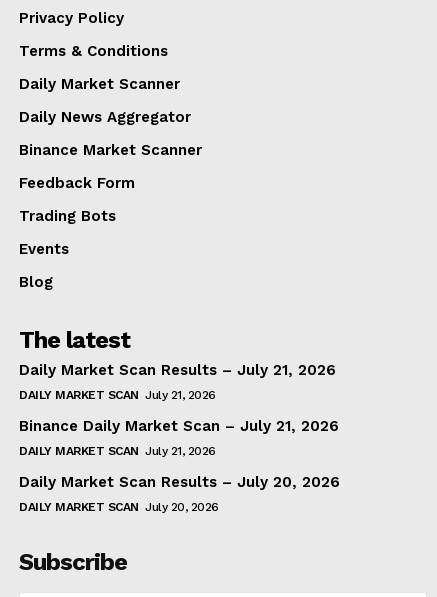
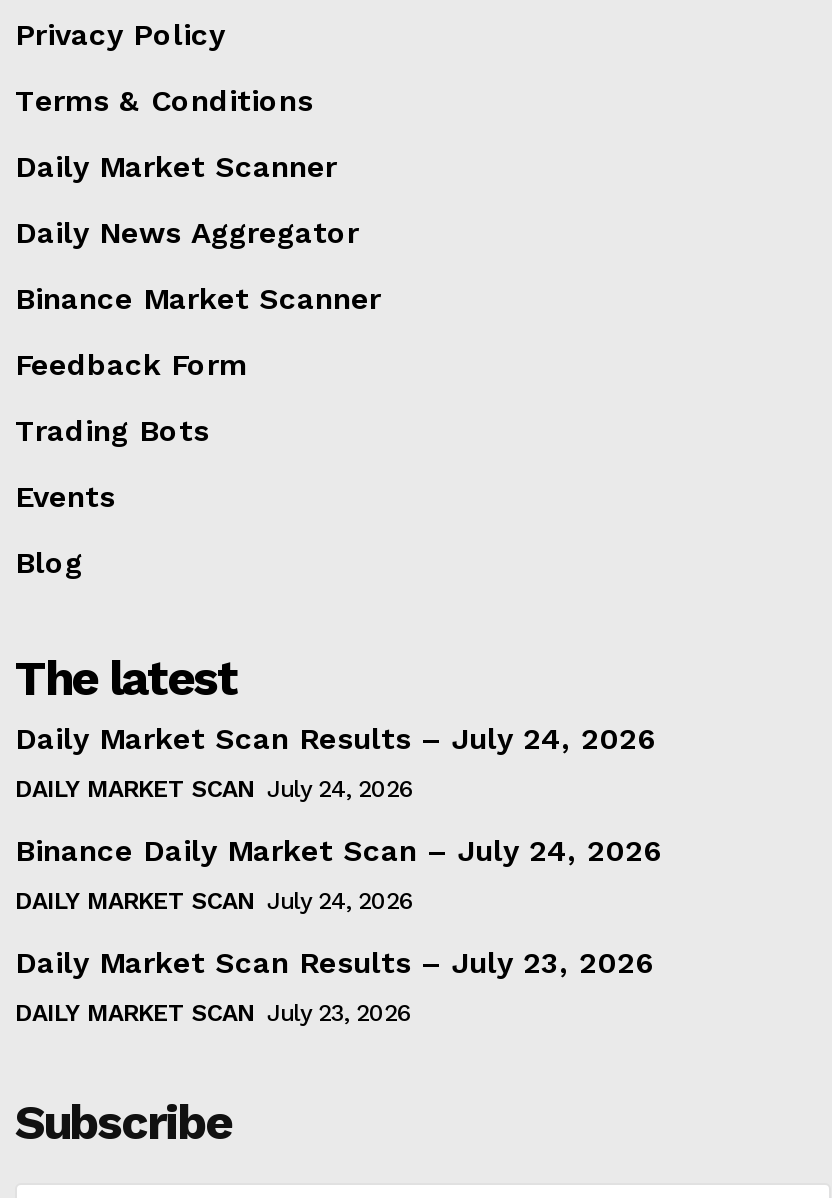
- Daily Market Scan Results – July 21, 2026
+ Daily Market Scan Results – July 24, 2026

- DAILY MARKET SCAN July 21, 2026
+ DAILY MARKET SCAN July 24, 2026

- Binance Daily Market Scan – July 21, 2026
+ Binance Daily Market Scan – July 24, 2026

- DAILY MARKET SCAN July 21, 2026
+ DAILY MARKET SCAN July 24, 2026

- Daily Market Scan Results – July 20, 2026
+ Daily Market Scan Results – July 23, 2026

- DAILY MARKET SCAN July 20, 2026
+ DAILY MARKET SCAN July 23, 2026
